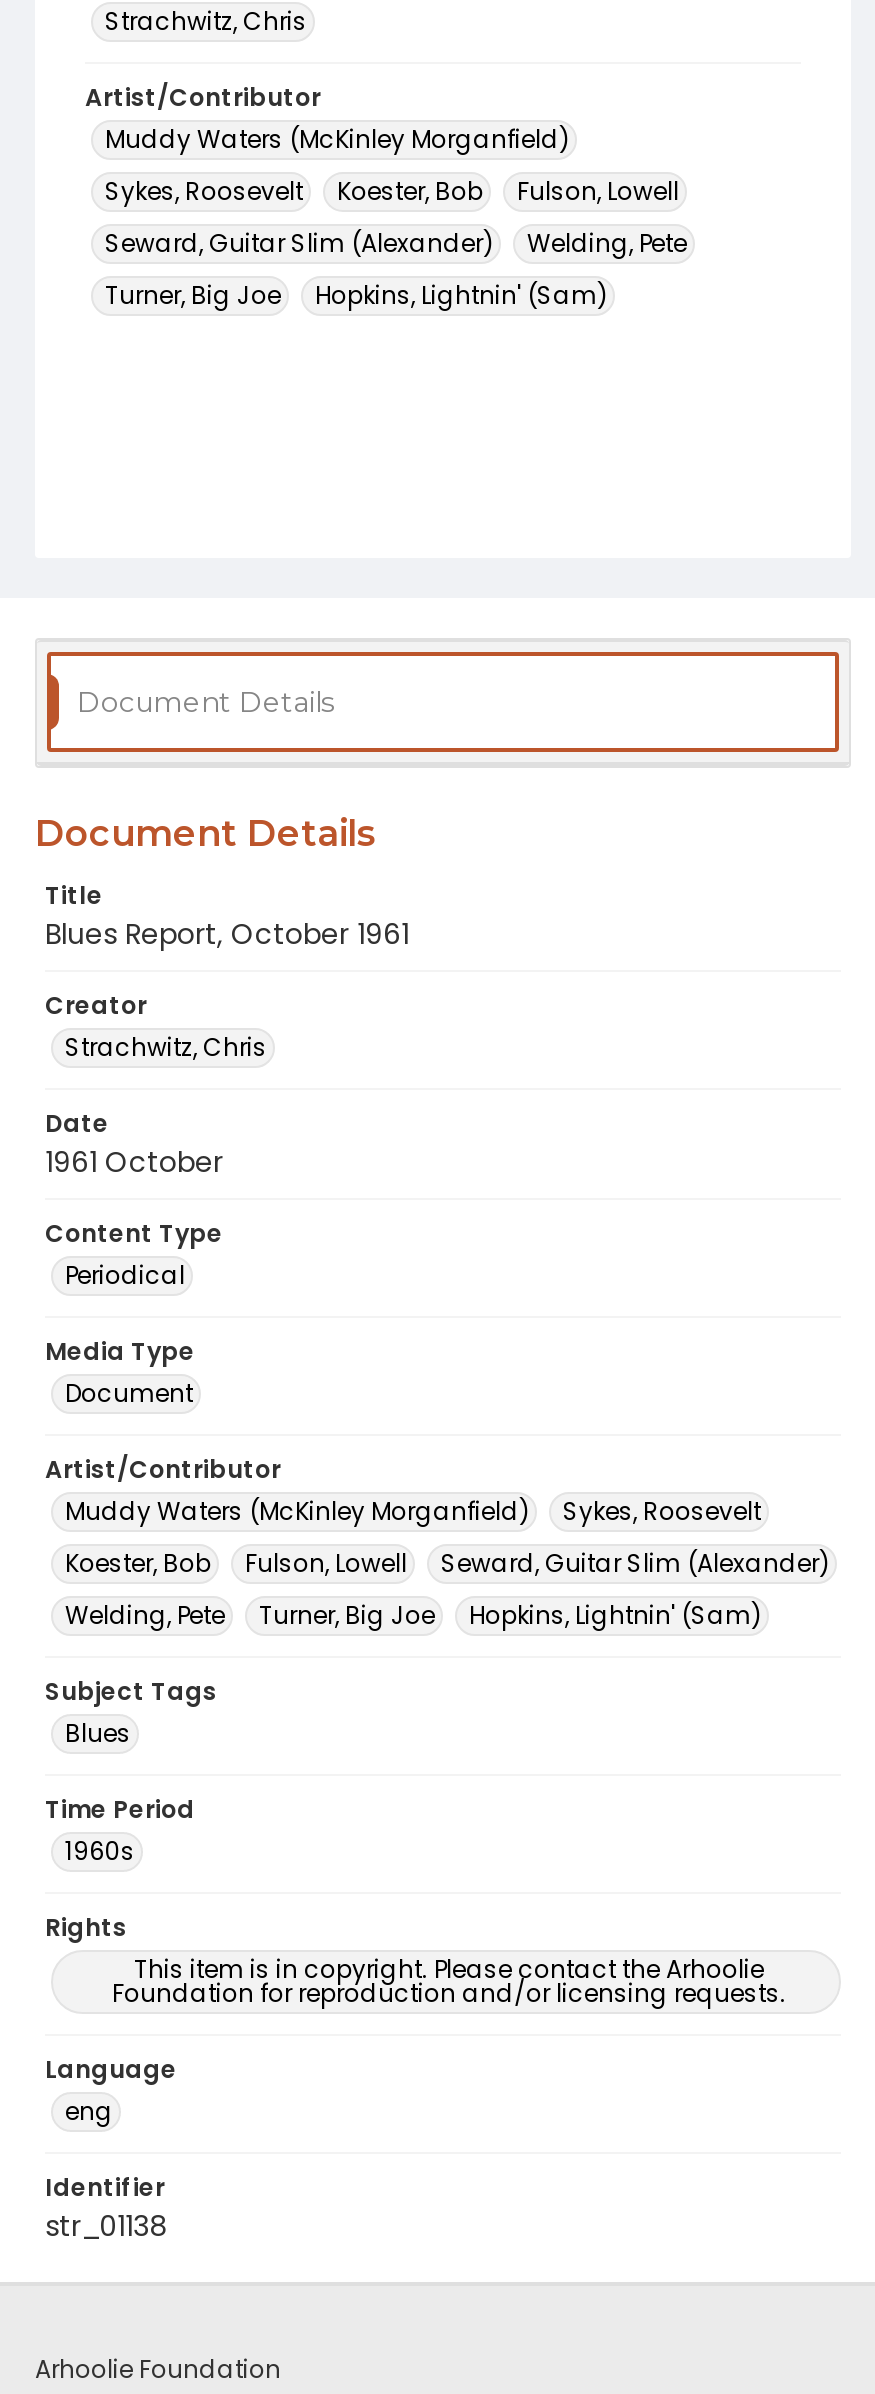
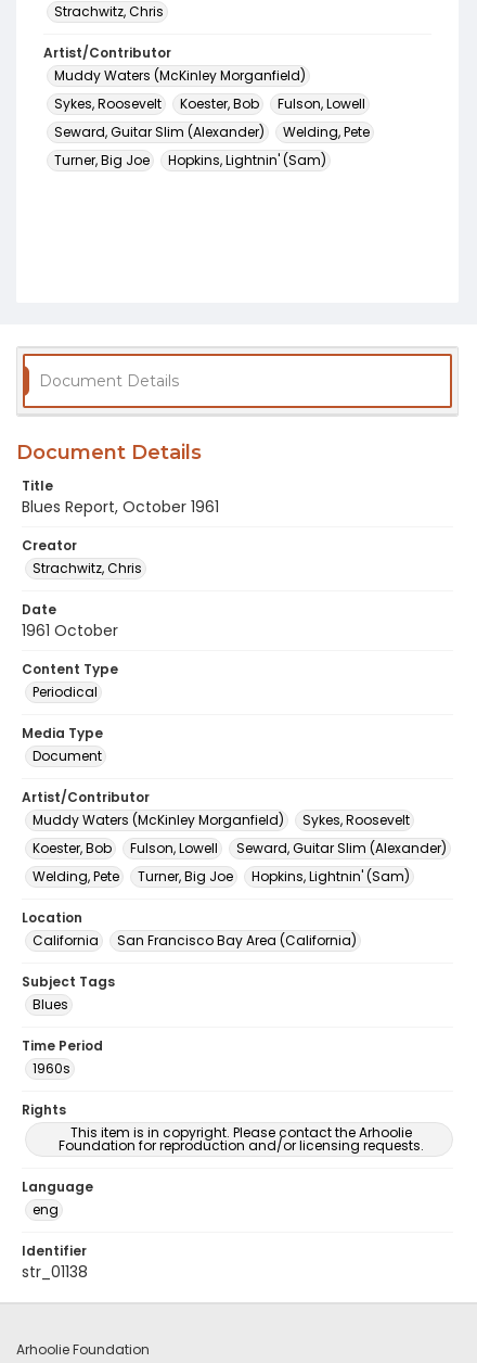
+ Location
+ California
+ San Francisco Bay Area (California)
